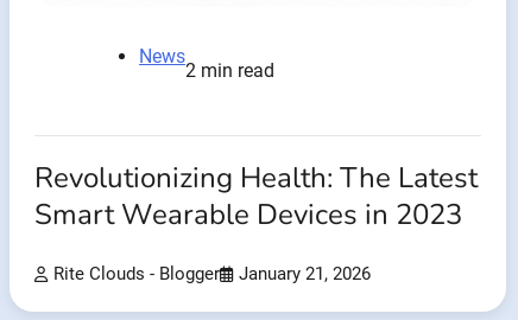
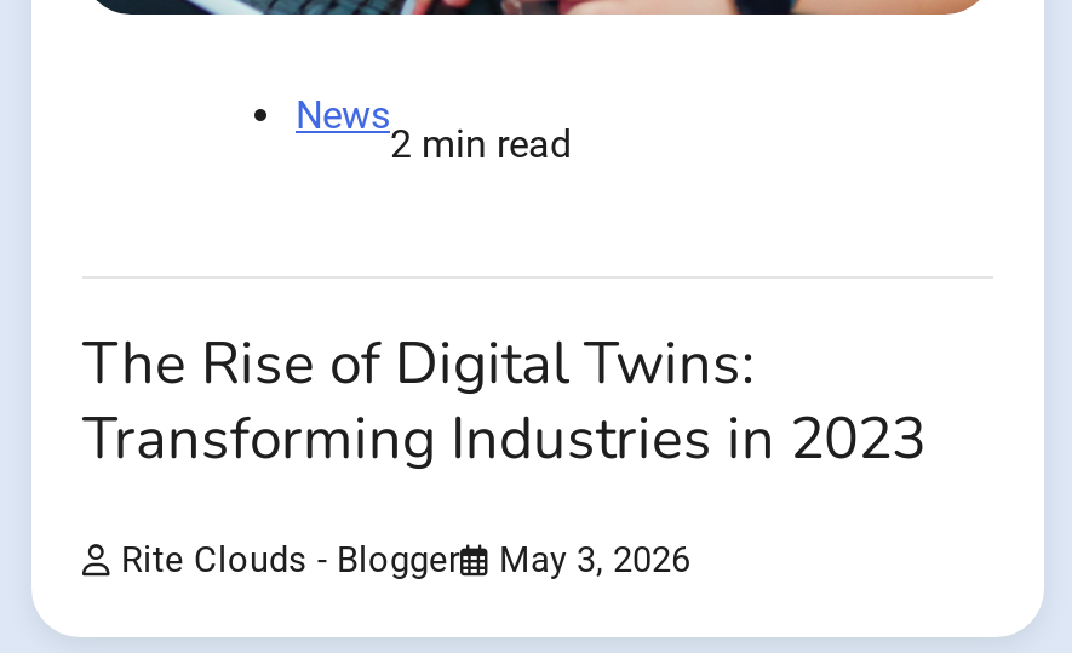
- Revolutionizing Health: The Latest
- Smart Wearable Devices in 2023
+ The Rise of Digital Twins:
+ Transforming Industries in 2023

- Rite Clouds - Blogger January 21, 2026
+ Rite Clouds - Blogger May 3, 2026
